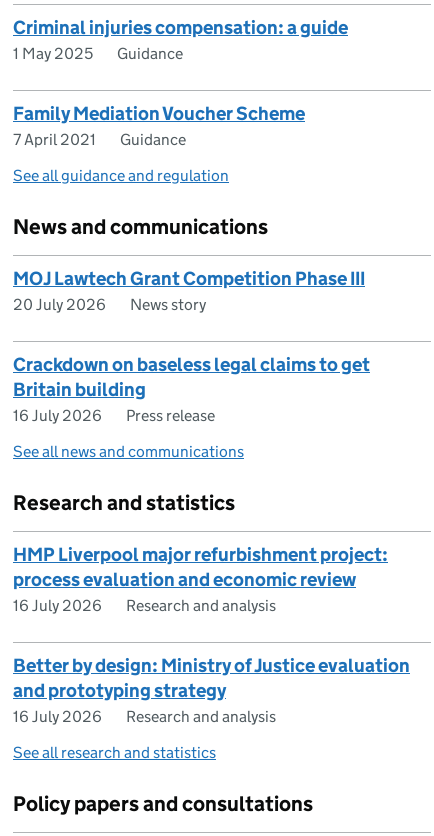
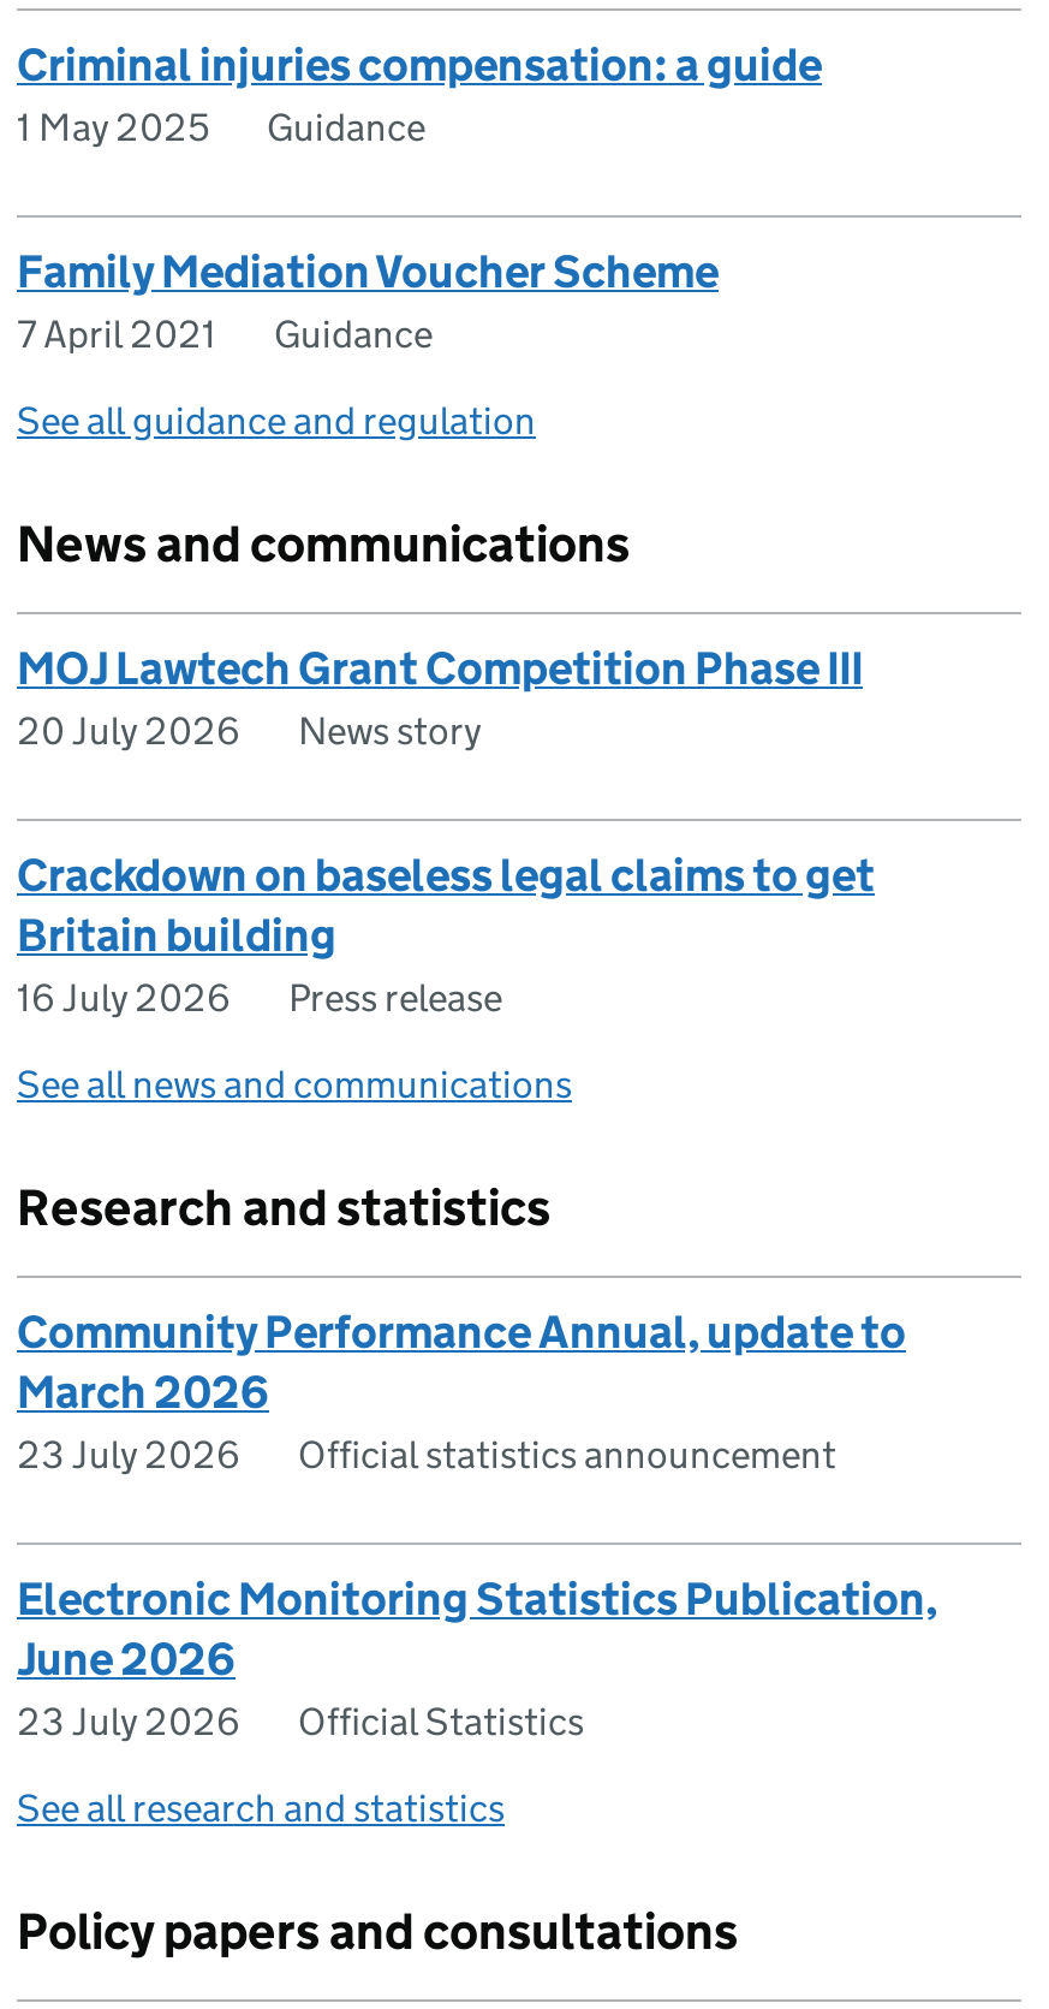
- HMP Liverpool major refurbishment project:
- process evaluation and economic review
- 16 July 2026
- Research and analysis
+ Community Performance Annual, update to
+ March 2026
+ 23 July 2026
+ Official statistics announcement

- Better by design: Ministry of Justice evaluation
- and prototyping strategy
- 16 July 2026
- Research and analysis
+ Electronic Monitoring Statistics Publication,
+ June 2026
+ 23 July 2026
+ Official Statistics
